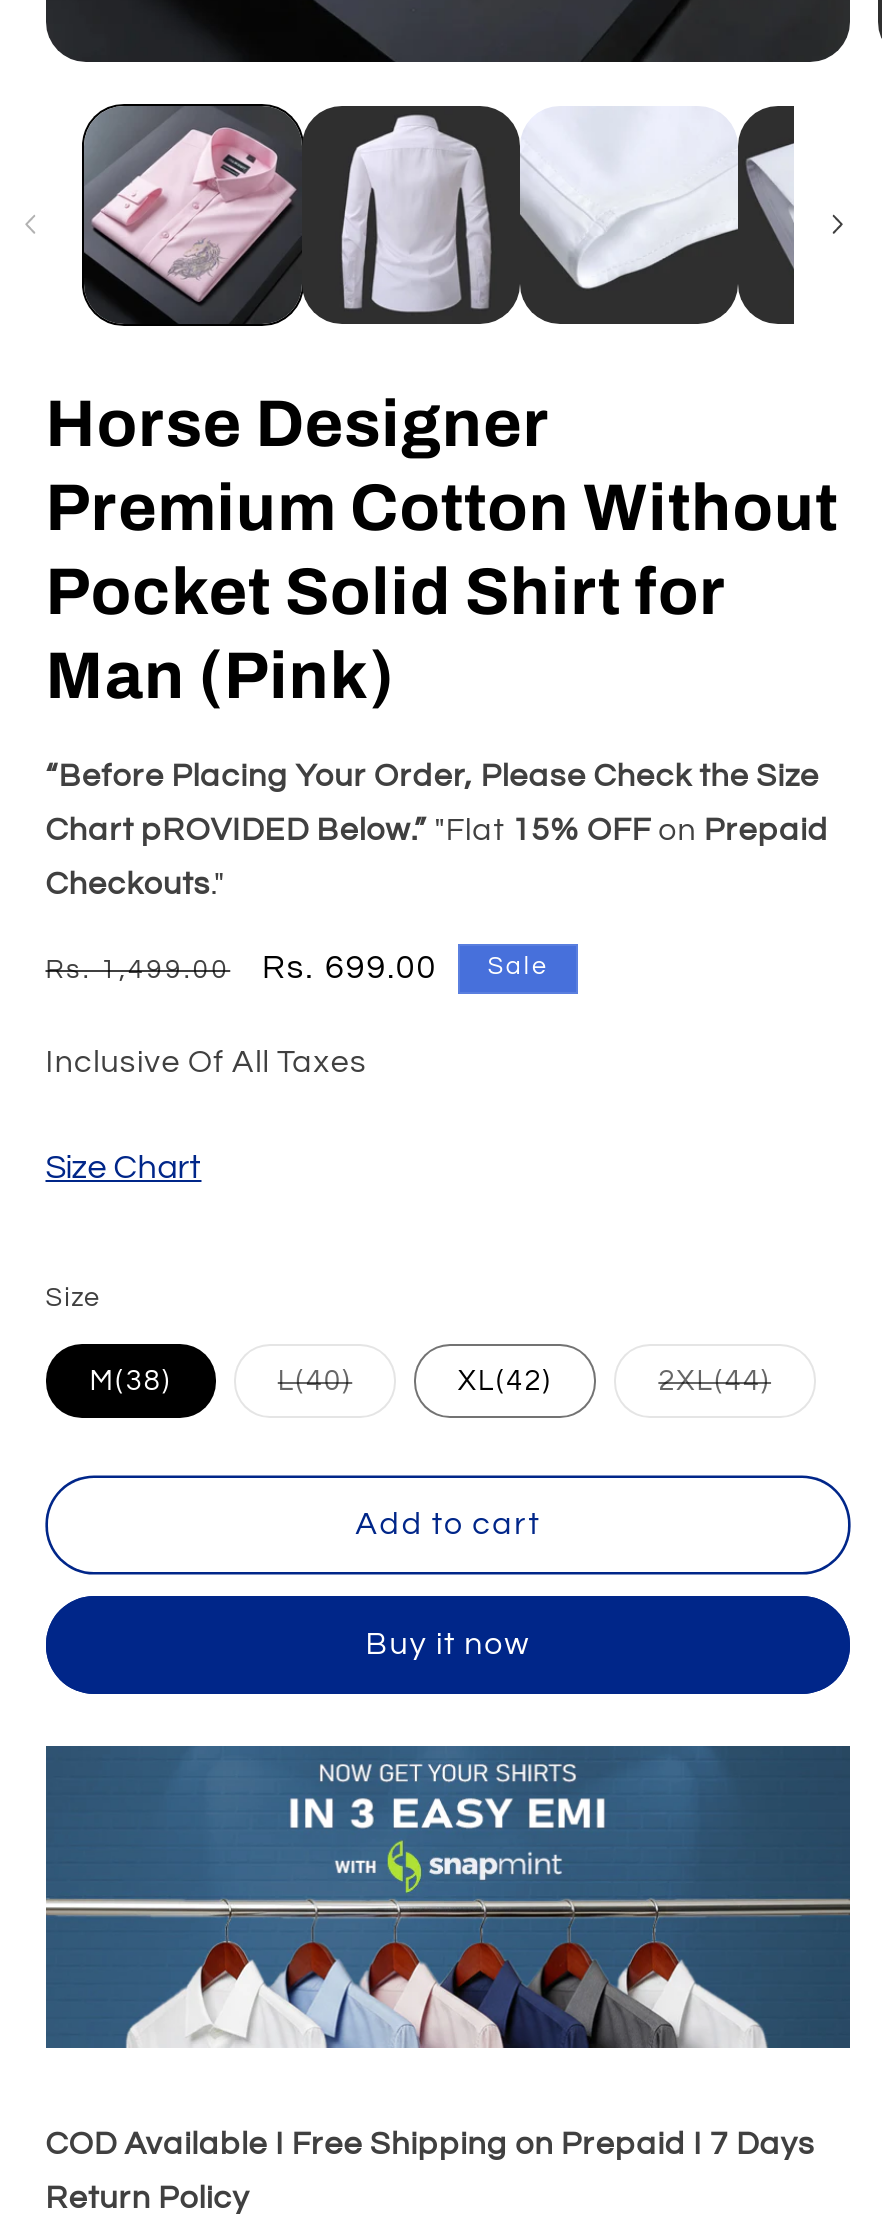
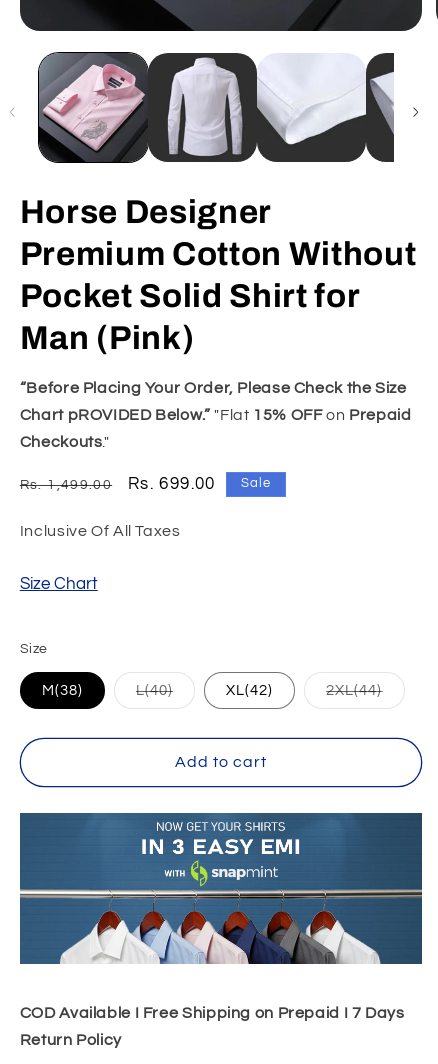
- Buy it now
